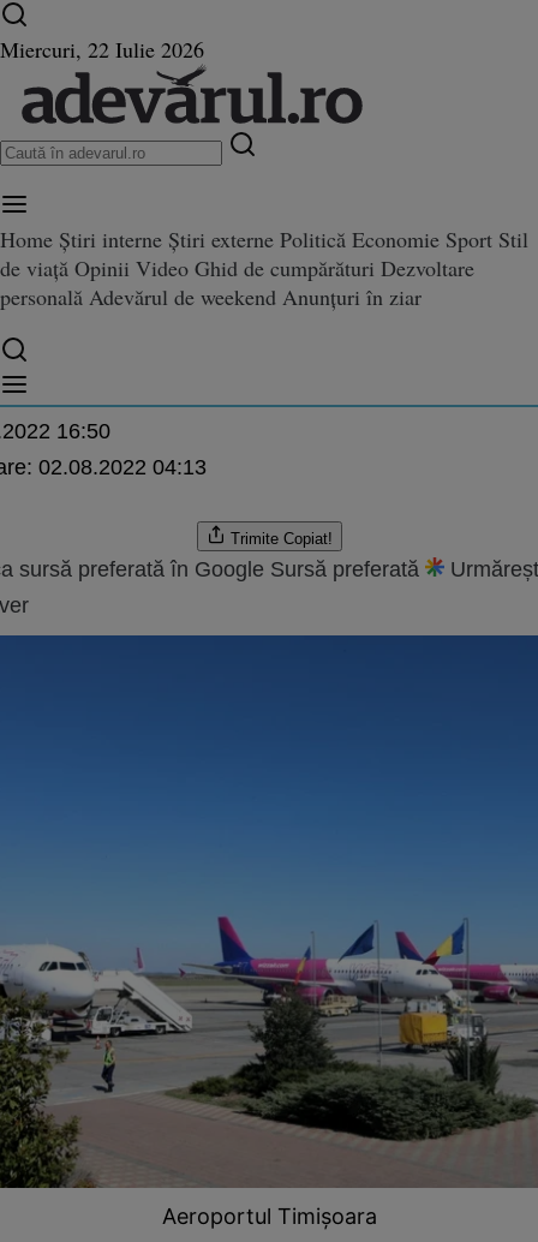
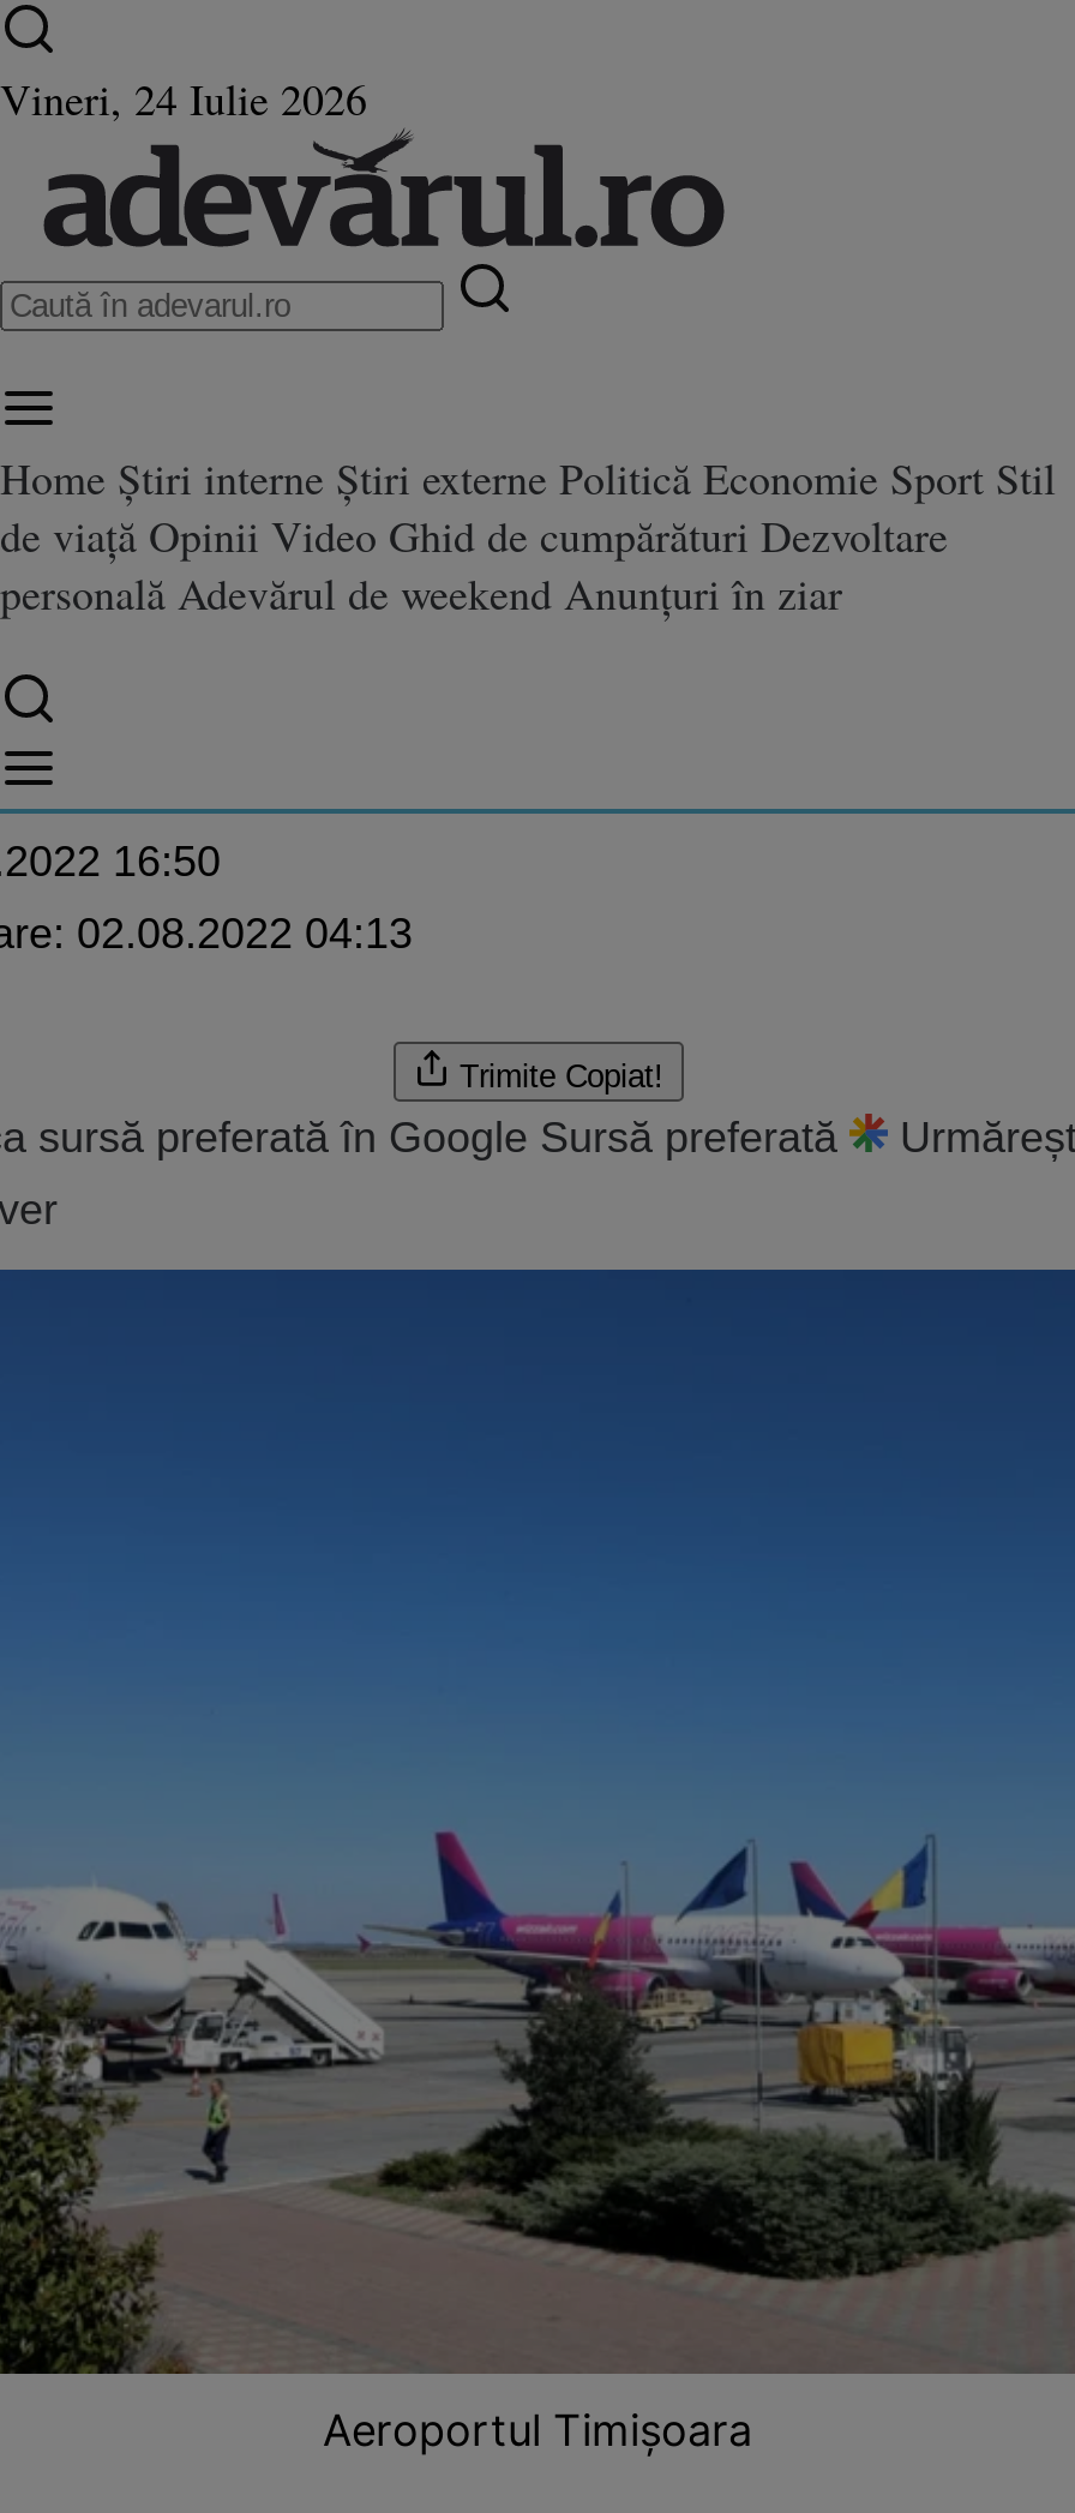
- Miercuri, 22 Iulie 2026
+ Vineri, 24 Iulie 2026
